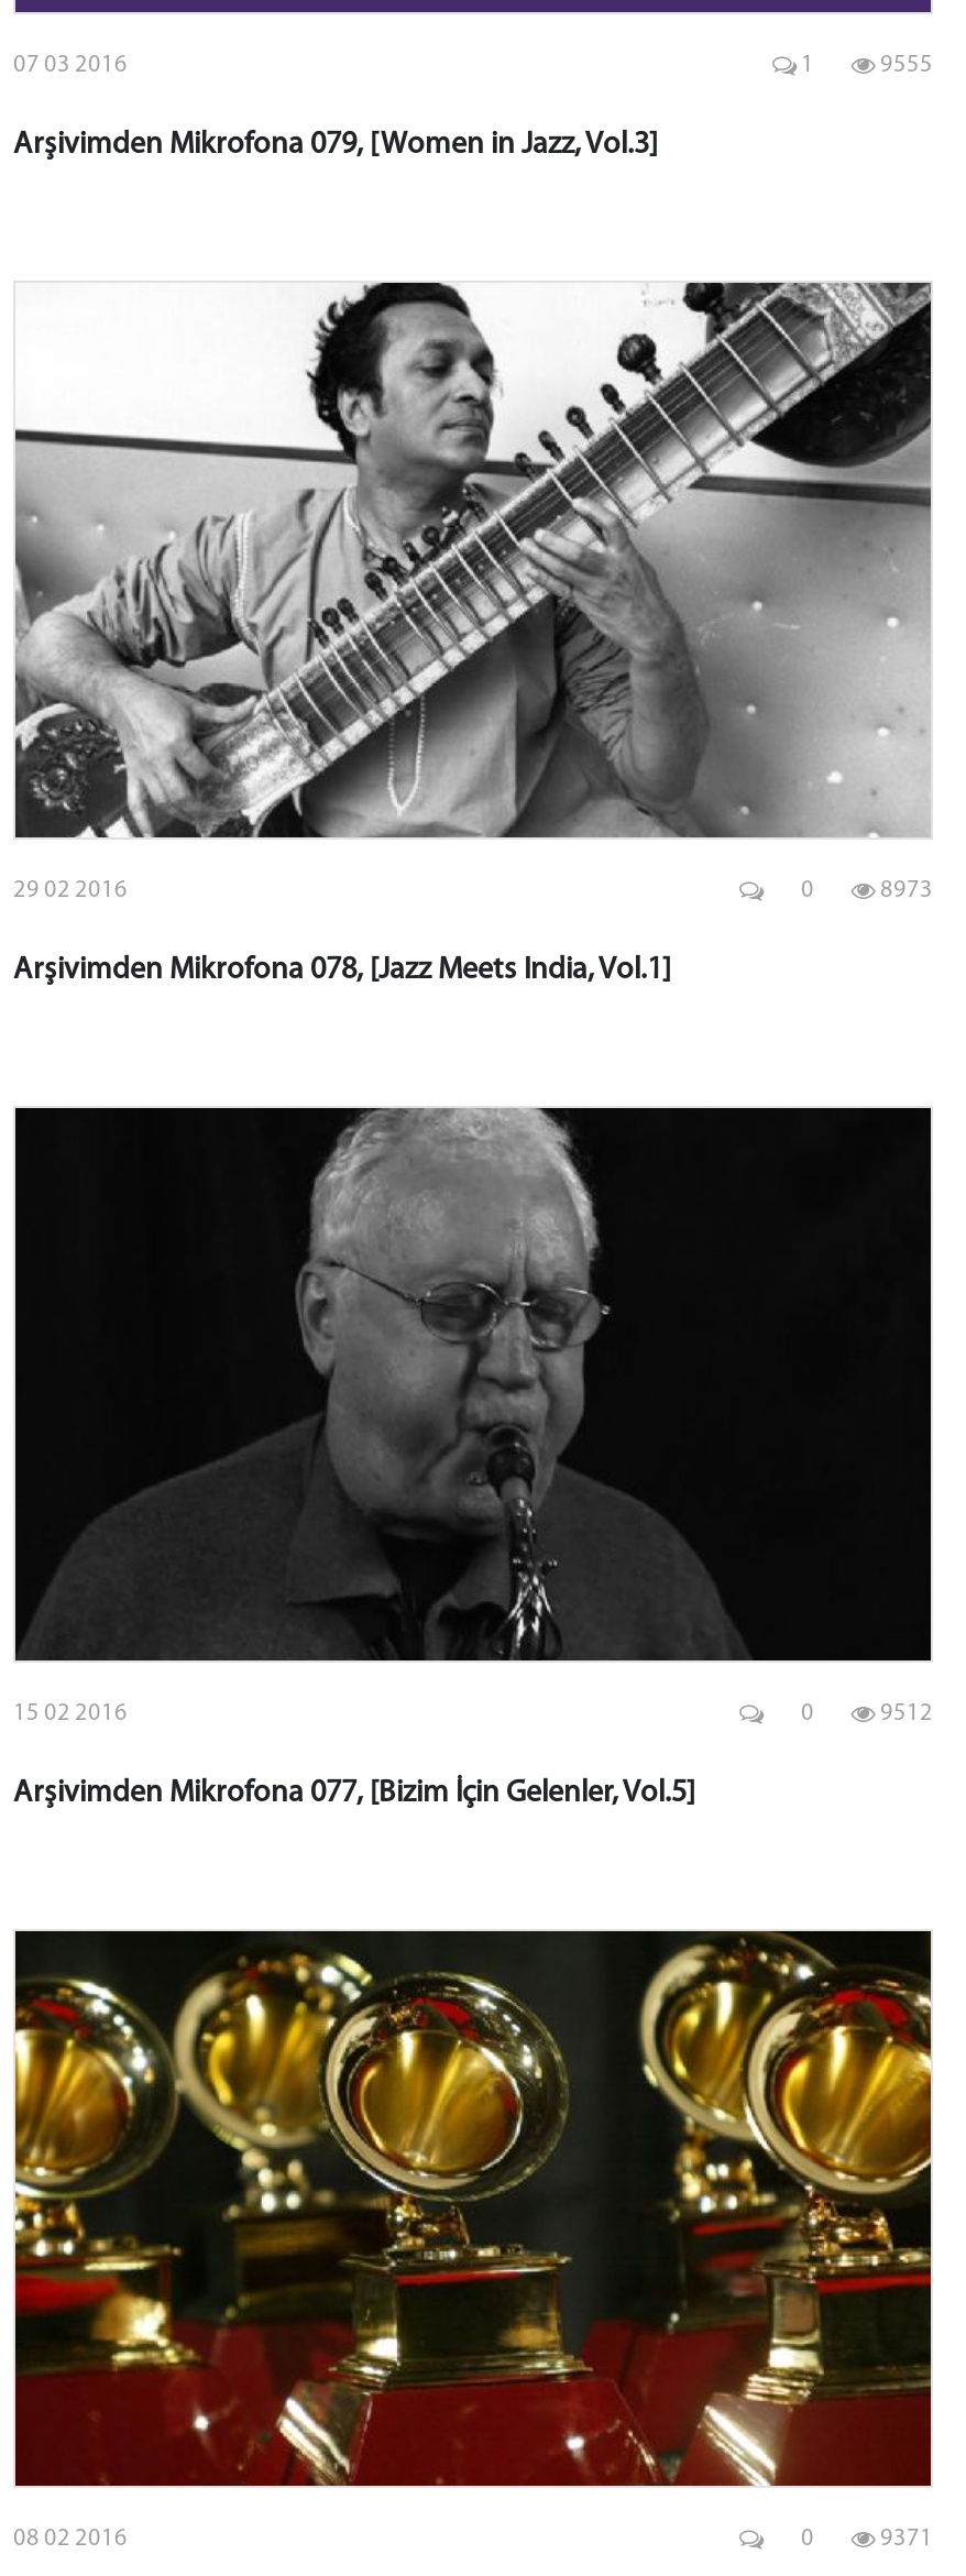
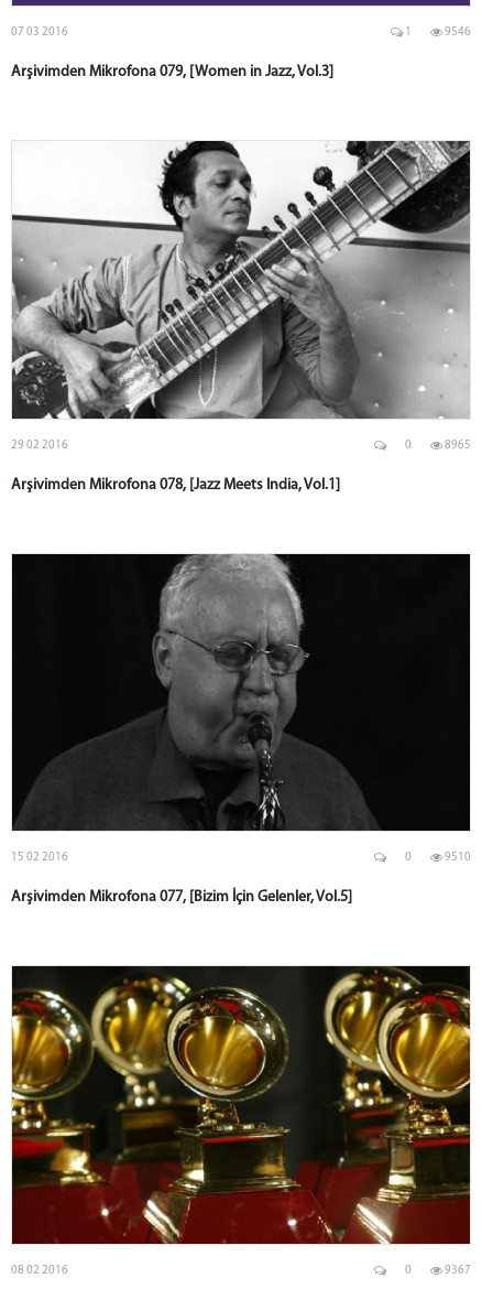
- 9555
+ 9546

- 8973
+ 8965

- 9512
+ 9510

- 9371
+ 9367
